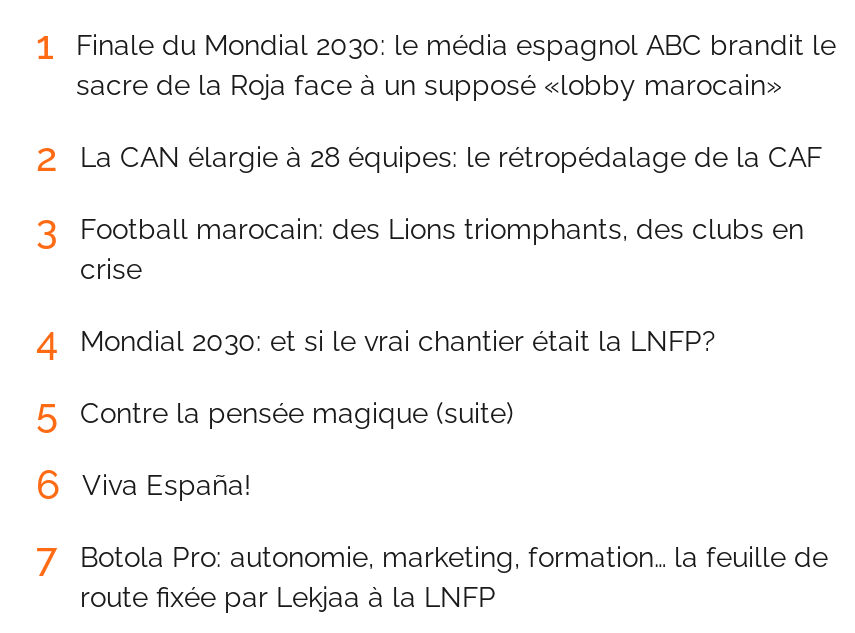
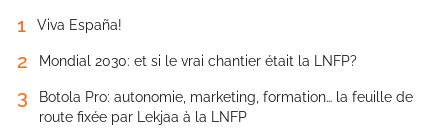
- Finale du Mondial 2030: le média espagnol ABC brandit le
- sacre de la Roja face à un supposé «lobby marocain»
- La CAN élargie à 28 équipes: le rétropédalage de la CAF
- Football marocain: des Lions triomphants, des clubs en
- crise
- 4
- 5
- Contre la pensée magique (suite)
- 6

moved down: 2 | Mondial 2030: et si le vrai chantier était la LNFP? | 3

moved up: Viva España!

- 7
